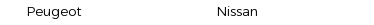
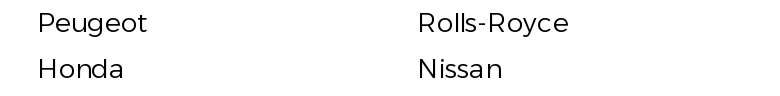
+ Rolls-Royce
+ Honda
